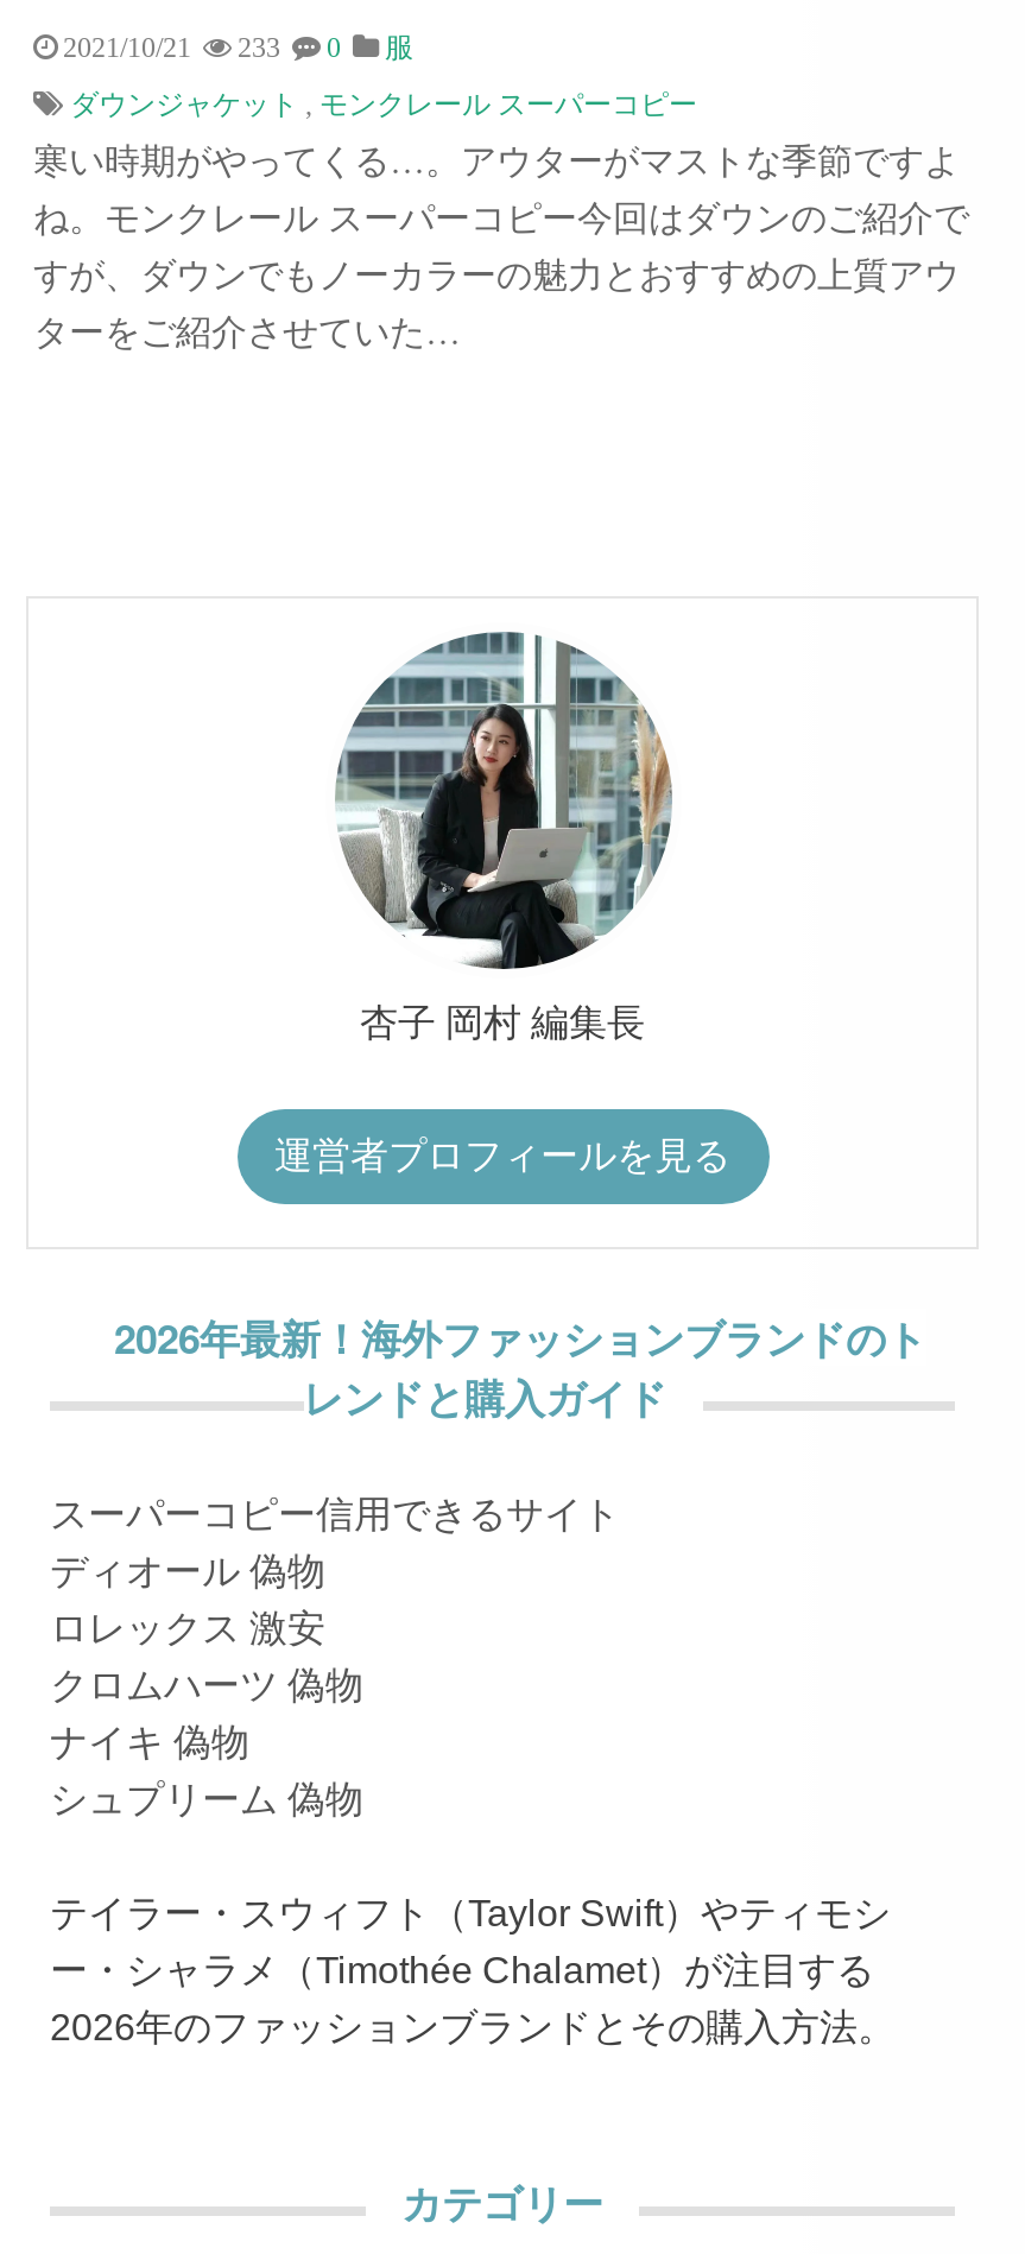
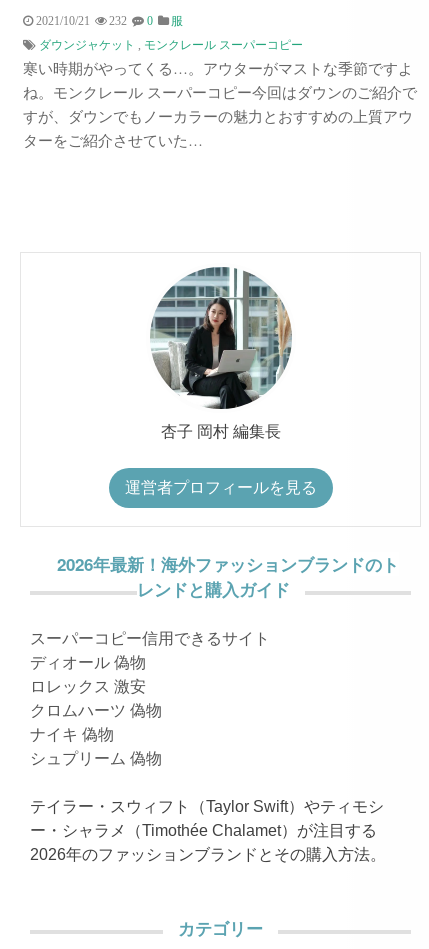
- 2021/10/21 233 0 服
+ 2021/10/21 232 0 服
